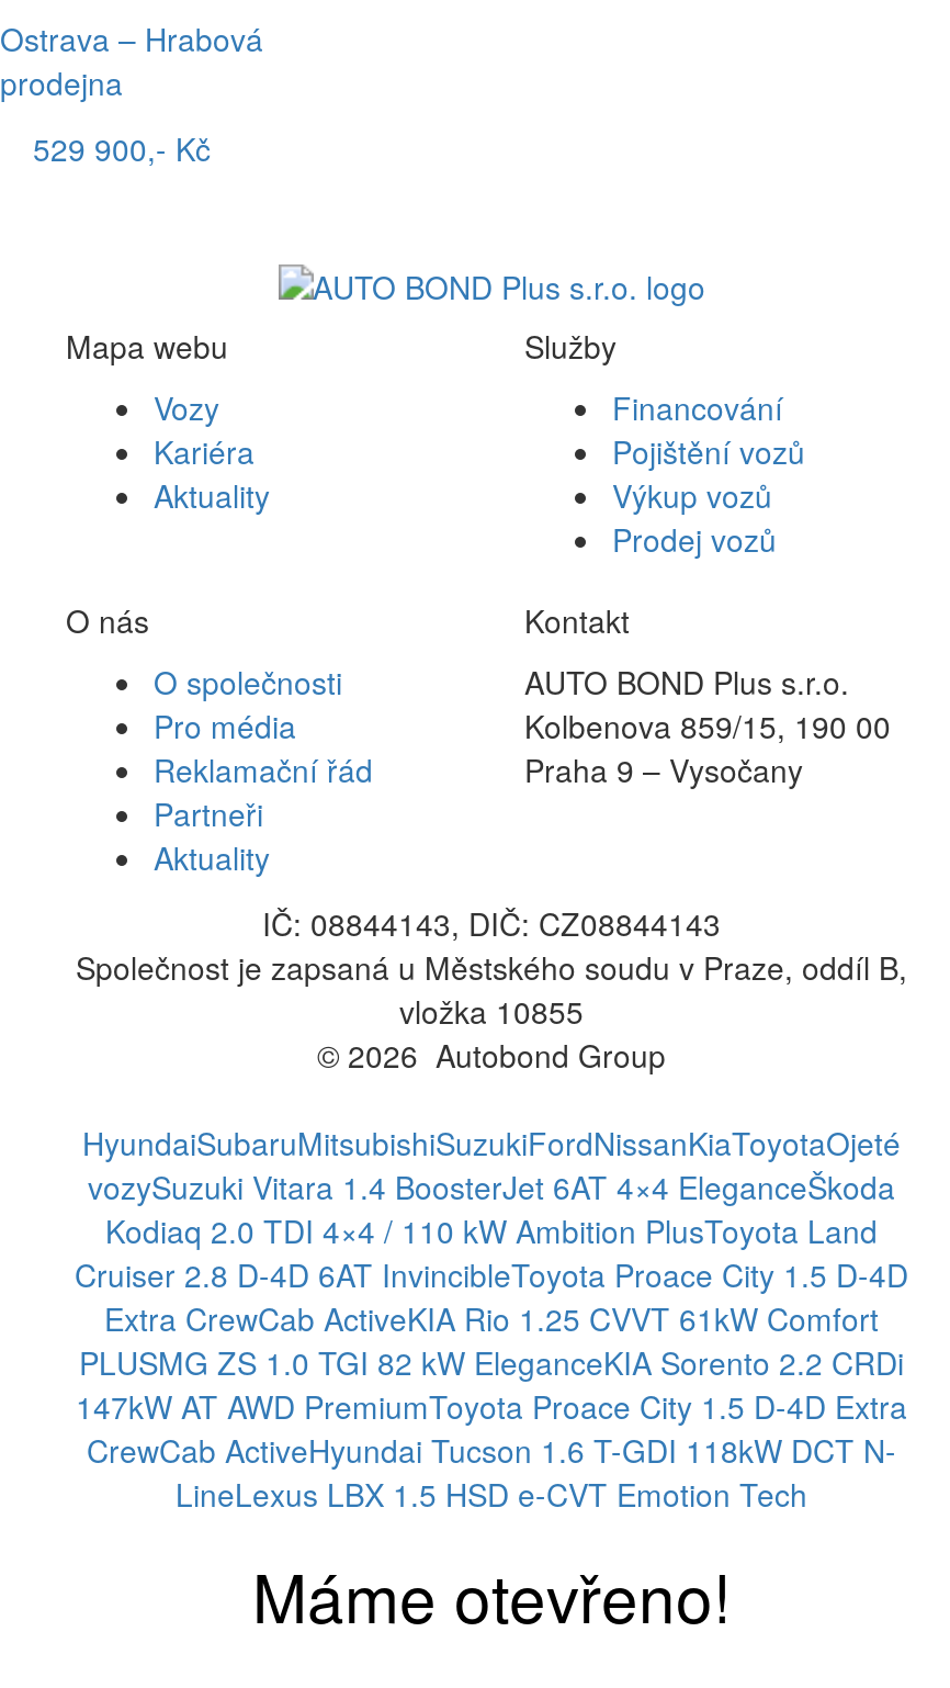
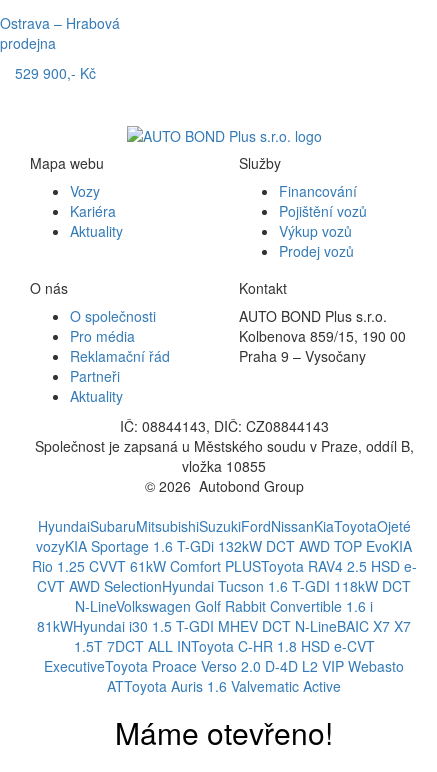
- vozySuzuki Vitara 1.4 BoosterJet 6AT 4×4 EleganceŠkoda
- Kodiaq 2.0 TDI 4×4 / 110 kW Ambition PlusToyota Land
- Cruiser 2.8 D-4D 6AT InvincibleToyota Proace City 1.5 D-4D
- Extra CrewCab ActiveKIA Rio 1.25 CVVT 61kW Comfort
- PLUSMG ZS 1.0 TGI 82 kW EleganceKIA Sorento 2.2 CRDi
- 147kW AT AWD PremiumToyota Proace City 1.5 D-4D Extra
- CrewCab ActiveHyundai Tucson 1.6 T-GDI 118kW DCT N-
- Line Lexus LBX 1.5 HSD e-CVT Emotion Tech
+ vozyKIA Sportage 1.6 T-GDi 132kW DCT AWD TOP EvoKIA
+ Rio 1.25 CVVT 61kW Comfort PLUSToyota RAV4 2.5 HSD e-
+ CVT AWD SelectionHyundai Tucson 1.6 T-GDI 118kW DCT
+ N-LineVolkswagen Golf Rabbit Convertible 1.6 i
+ 81kWHyundai i30 1.5 T-GDI MHEV DCT N-LineBAIC X7 X7
+ 1.5T 7DCT ALL INToyota C-HR 1.8 HSD e-CVT
+ ExecutiveToyota Proace Verso 2.0 D-4D L2 VIP Webasto
+ AT Toyota Auris 1.6 Valvematic Active
